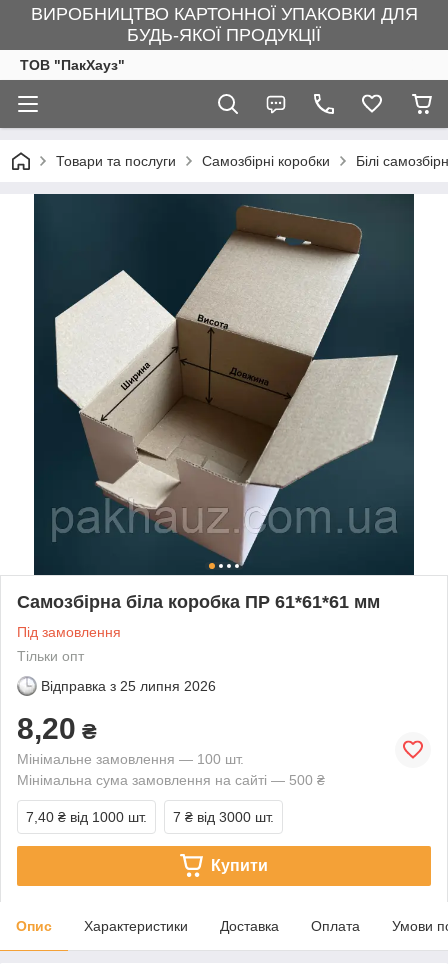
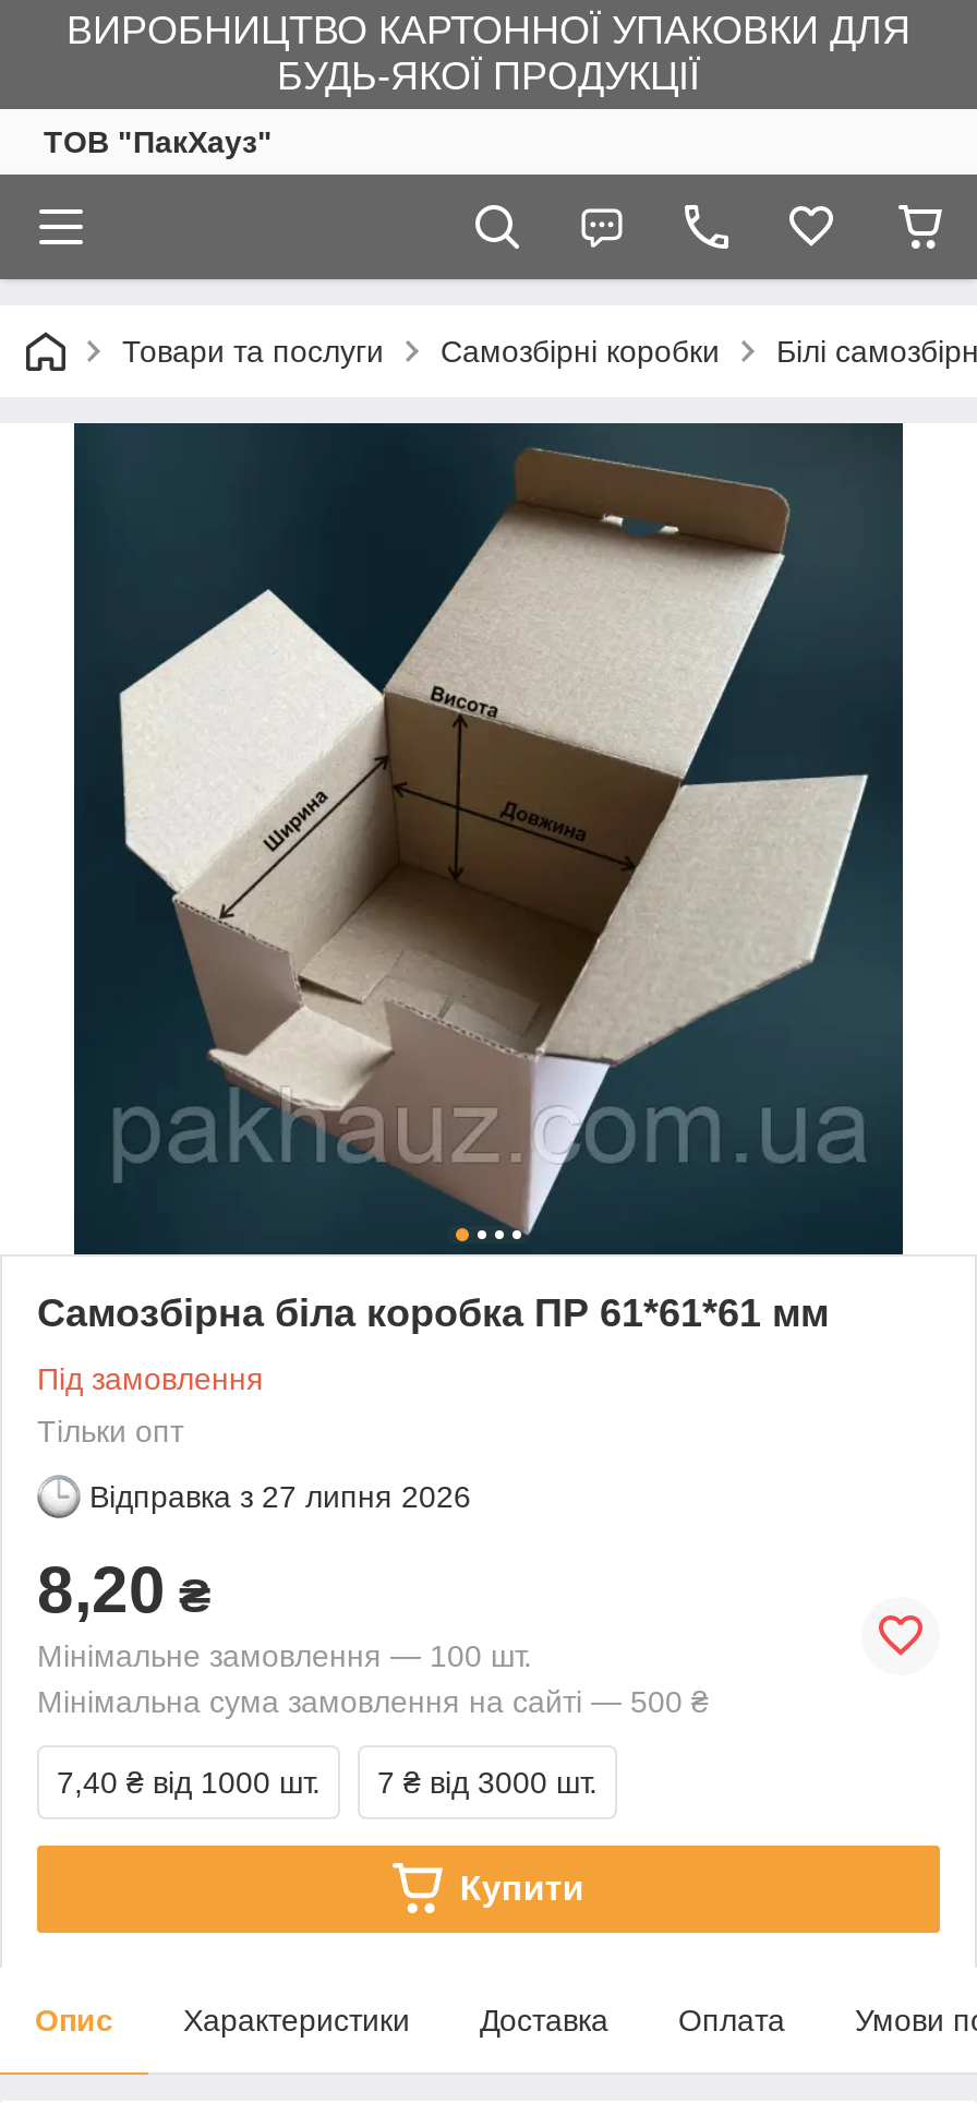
- Відправка з 25 липня 2026
+ Відправка з 27 липня 2026
